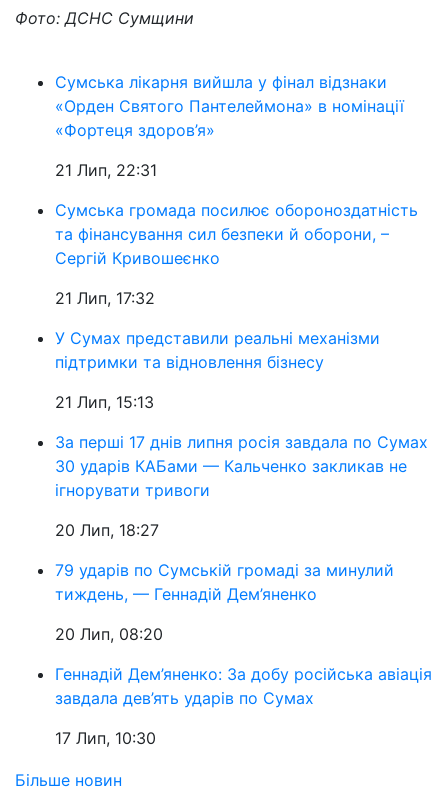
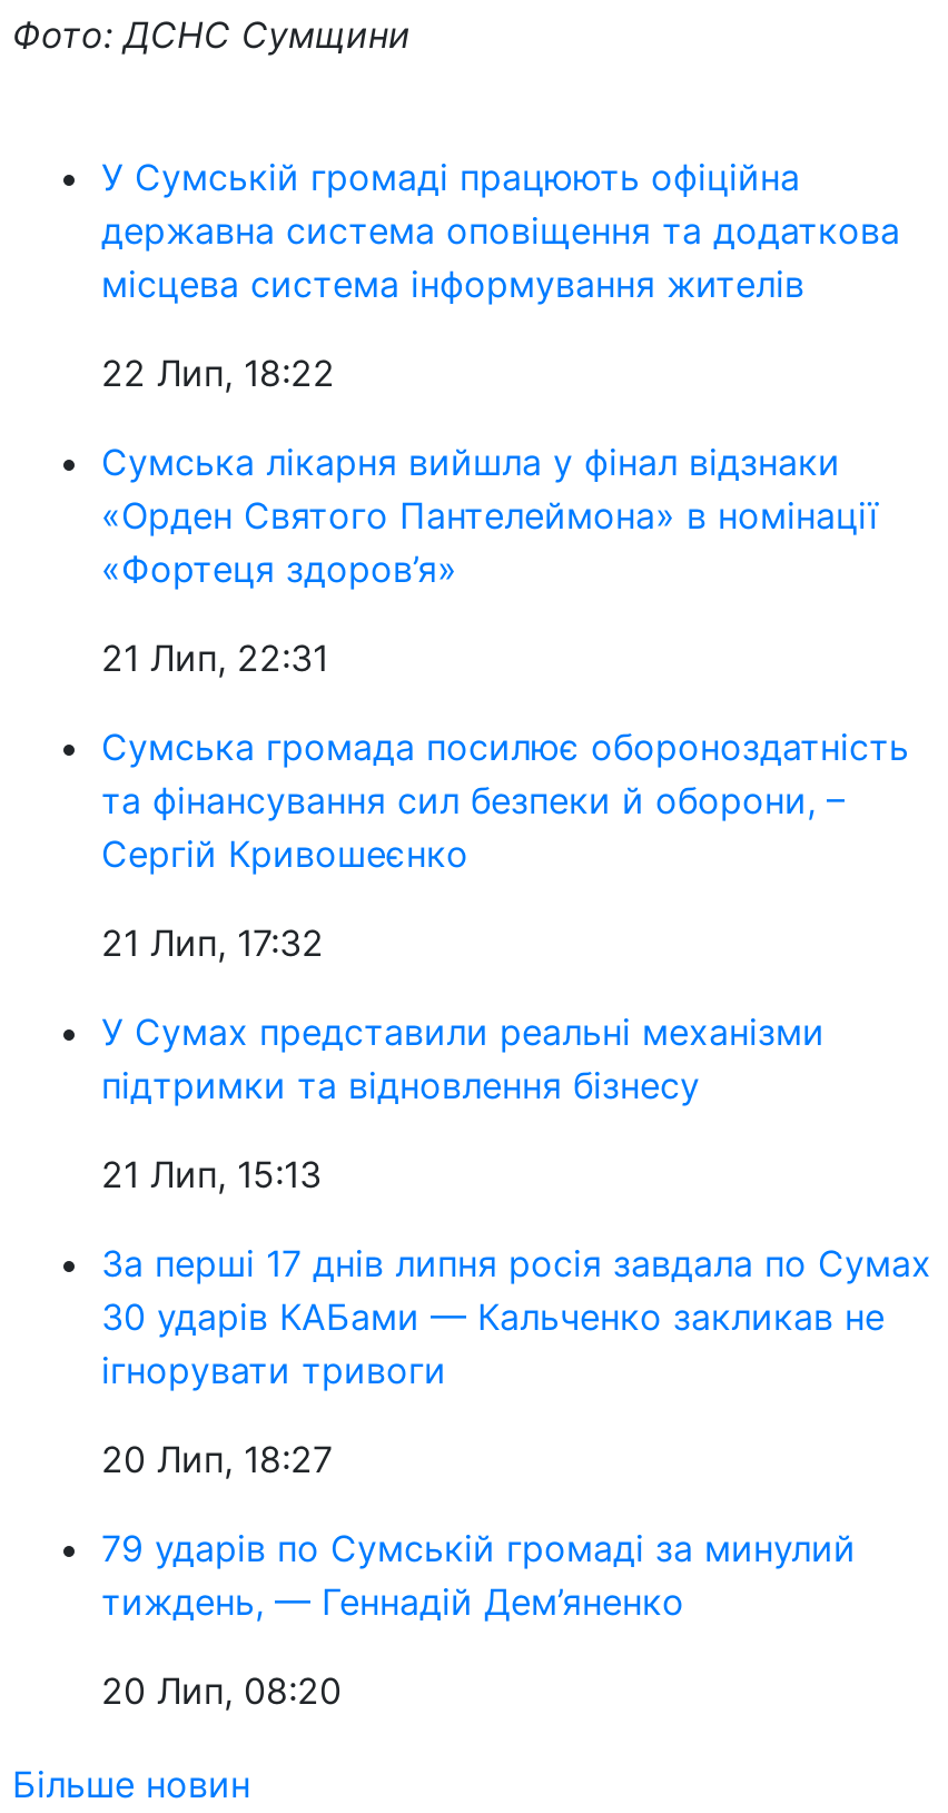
+ У Сумській громаді працюють офіційна
+ державна система оповіщення та додаткова
+ місцева система інформування жителів
+ 22 Лип, 18:22

moved down: Сумська лікарня вийшла у фінал відзнаки | «Орден Святого Пантелеймона» в номінації | «Фортеця здоров’я» | ... | тиждень, — Геннадій Дем’яненко | 20 Лип, 08:20

- Геннадій Дем’яненко: За добу російська авіація
- завдала дев’ять ударів по Сумах
- 17 Лип, 10:30
